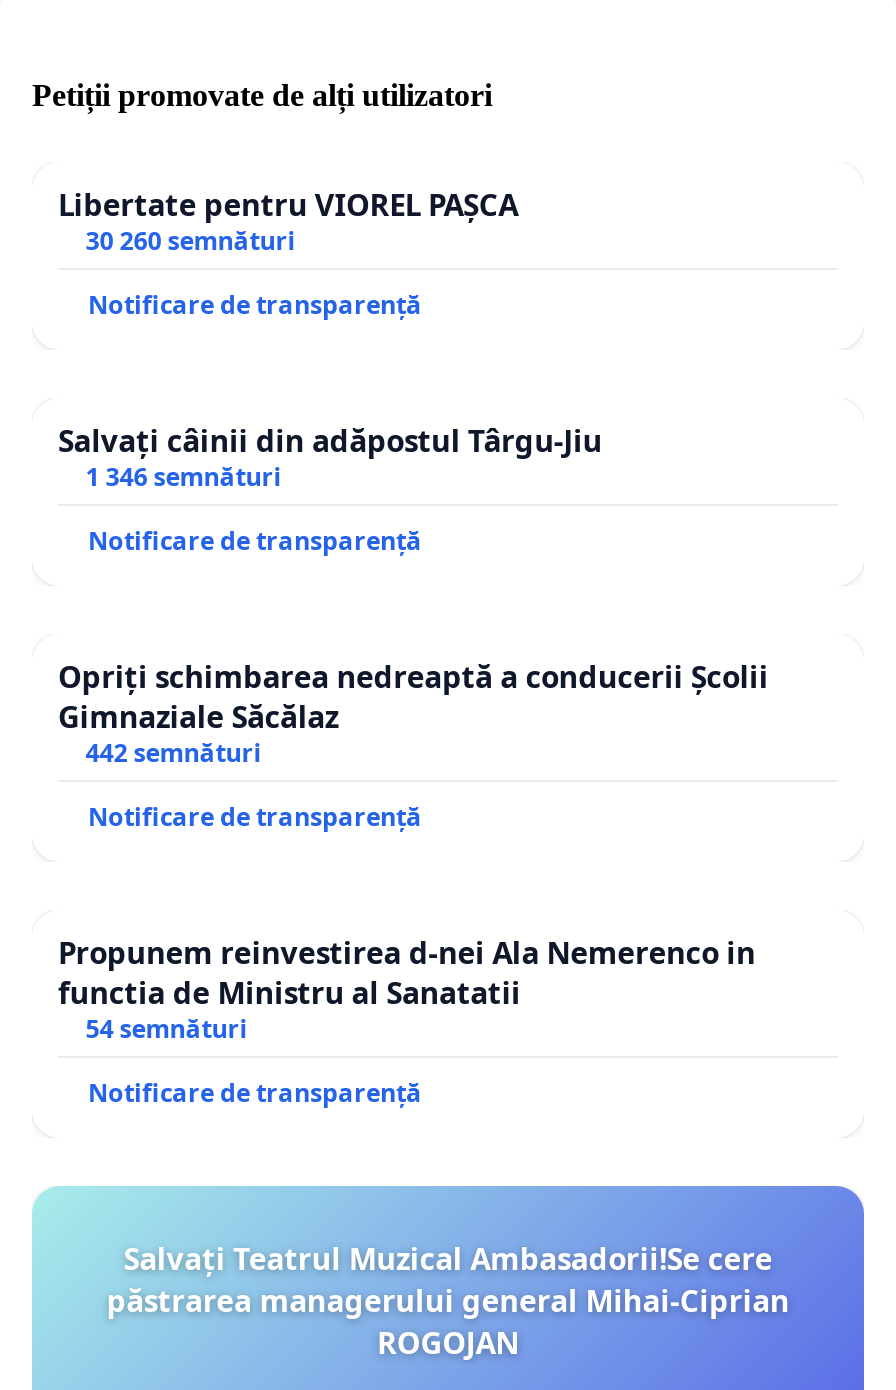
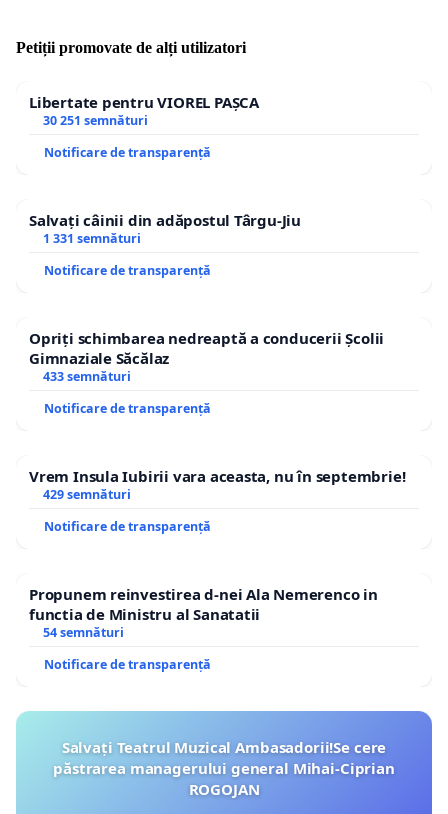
- 30 260 semnături
+ 30 251 semnături

- 1 346 semnături
+ 1 331 semnături

- 442 semnături
+ 433 semnături
+ Notificare de transparență
+ Vrem Insula Iubirii vara aceasta, nu în septembrie!
+ 429 semnături
